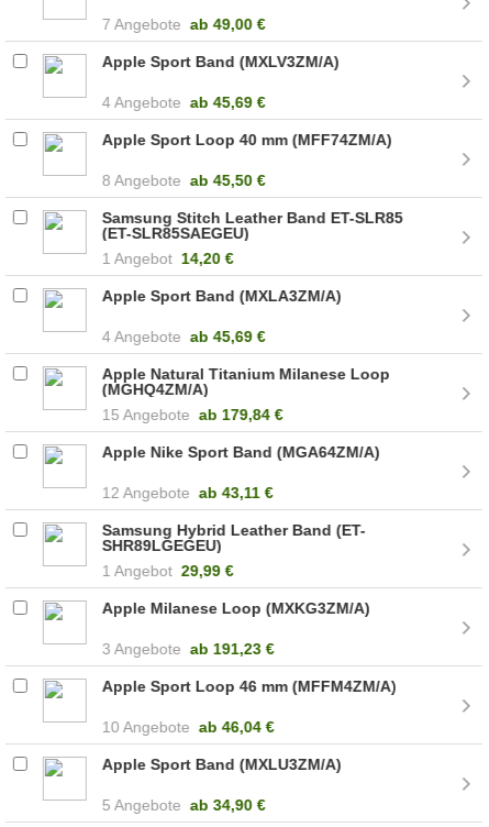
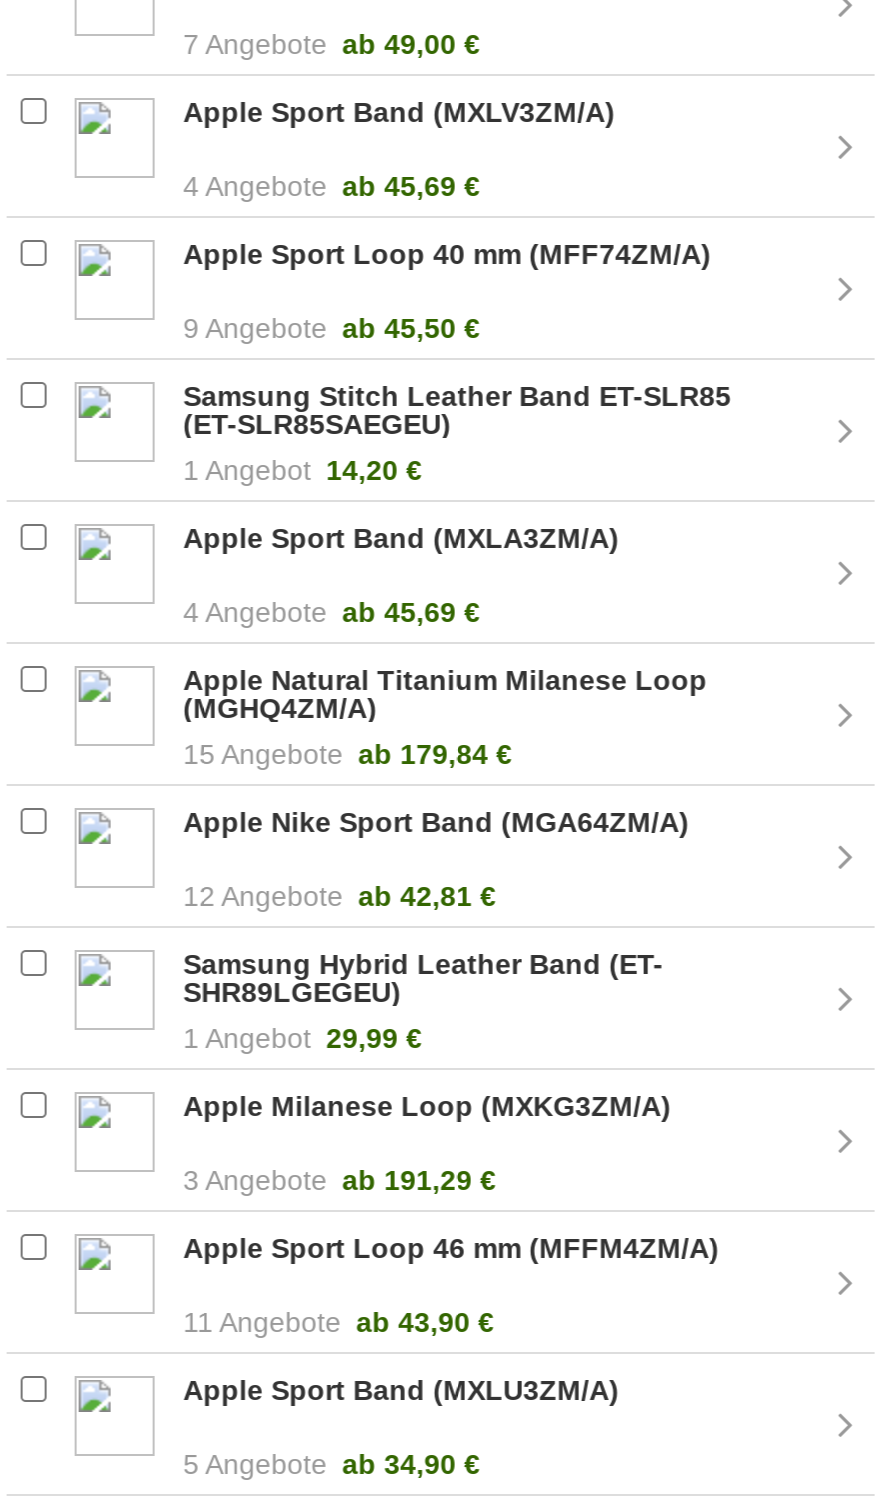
- 8 Angebote ab 45,50 €
+ 9 Angebote ab 45,50 €

- 12 Angebote ab 43,11 €
+ 12 Angebote ab 42,81 €

- 3 Angebote ab 191,23 €
+ 3 Angebote ab 191,29 €

- 10 Angebote ab 46,04 €
+ 11 Angebote ab 43,90 €
